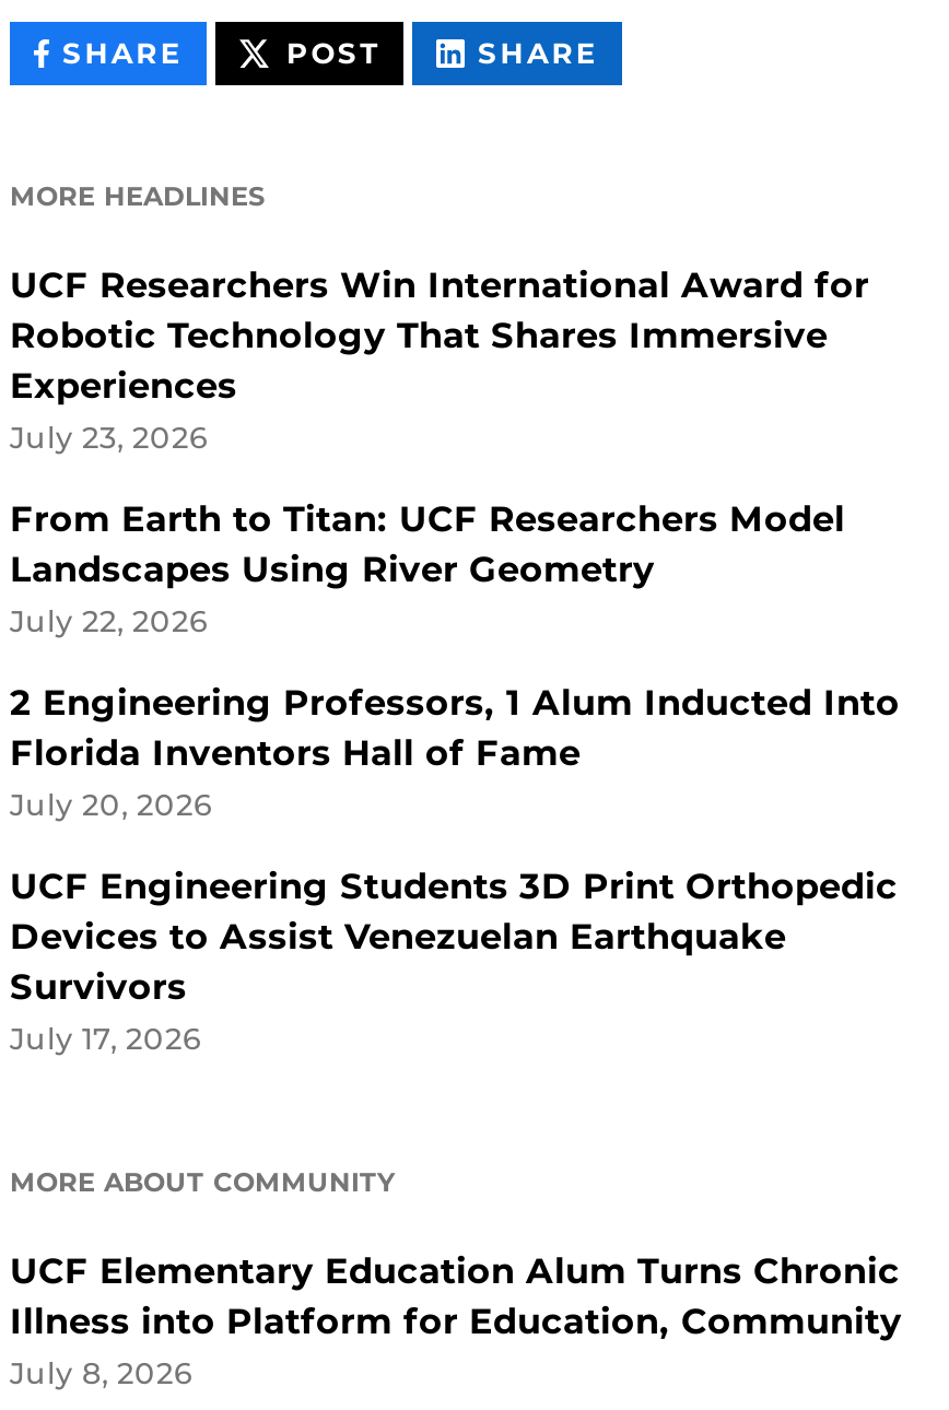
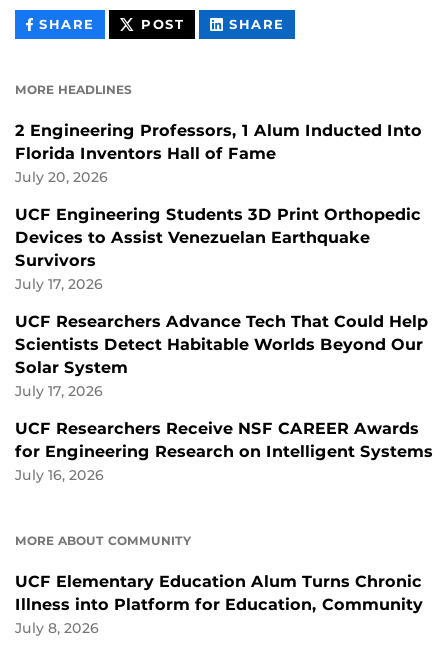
- UCF Researchers Win International Award for
- Robotic Technology That Shares Immersive
- Experiences
- July 23, 2026
- From Earth to Titan: UCF Researchers Model
- Landscapes Using River Geometry
- July 22, 2026

moved up: 2 Engineering Professors, 1 Alum Inducted Into | Florida Inventors Hall of Fame | July 20, 2026 | UCF Engineering Students 3D Print Orthopedic | Devices to Assist Venezuelan Earthquake | Survivors | July 17, 2026

+ UCF Researchers Advance Tech That Could Help
+ Scientists Detect Habitable Worlds Beyond Our
+ Solar System
+ July 17, 2026
+ UCF Researchers Receive NSF CAREER Awards
+ for Engineering Research on Intelligent Systems
+ July 16, 2026
